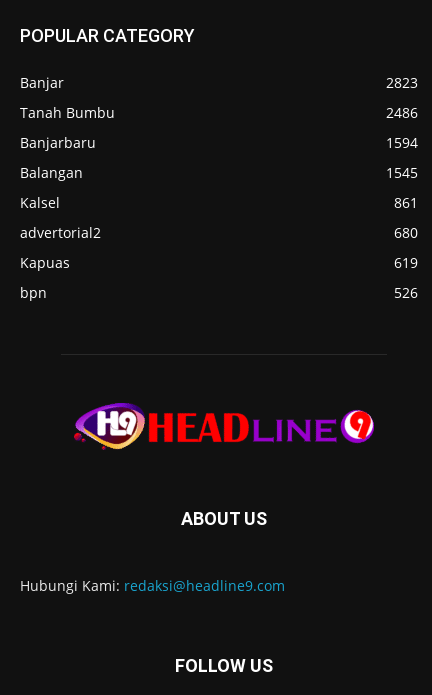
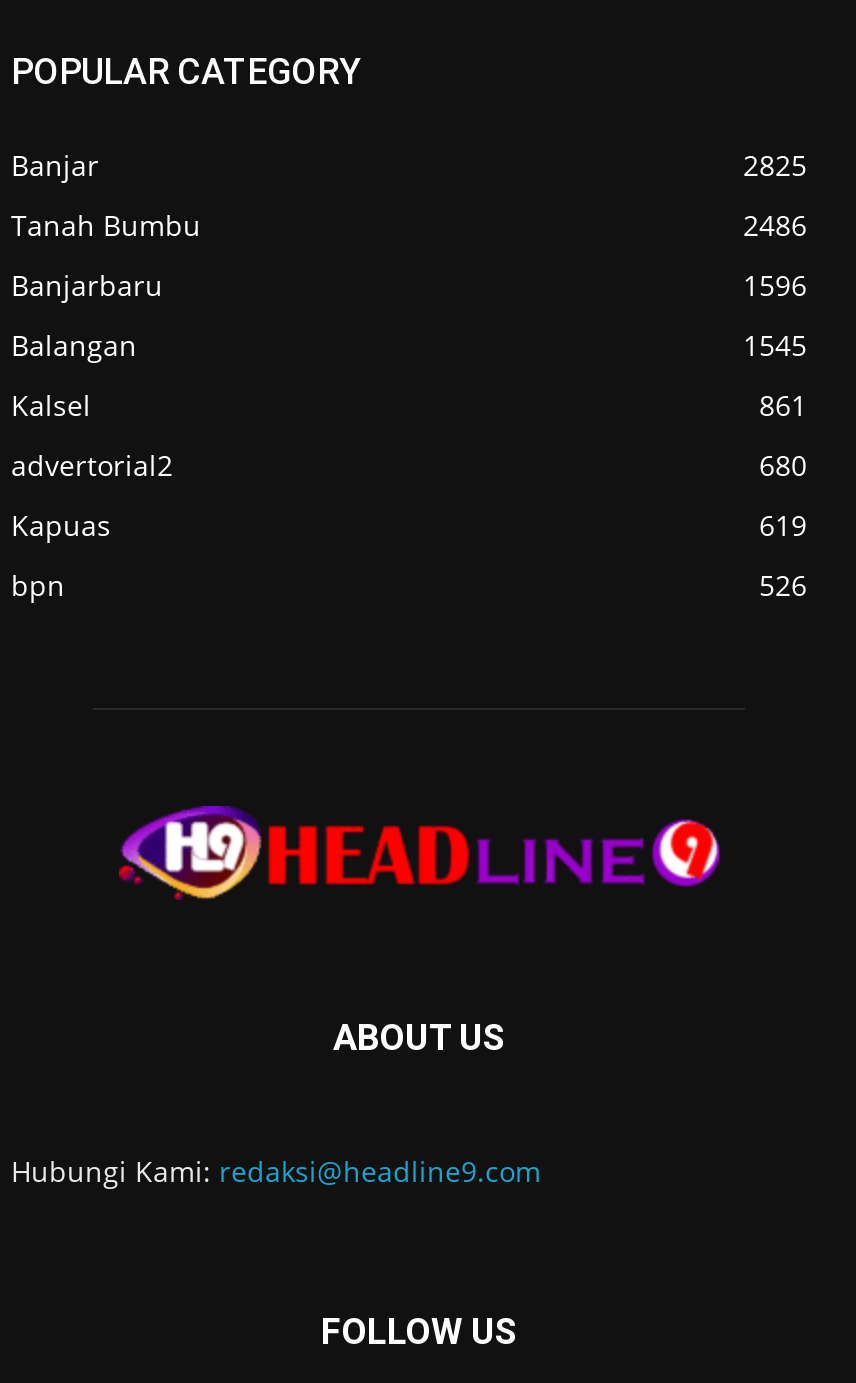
- 2823
+ 2825

- 1594
+ 1596
